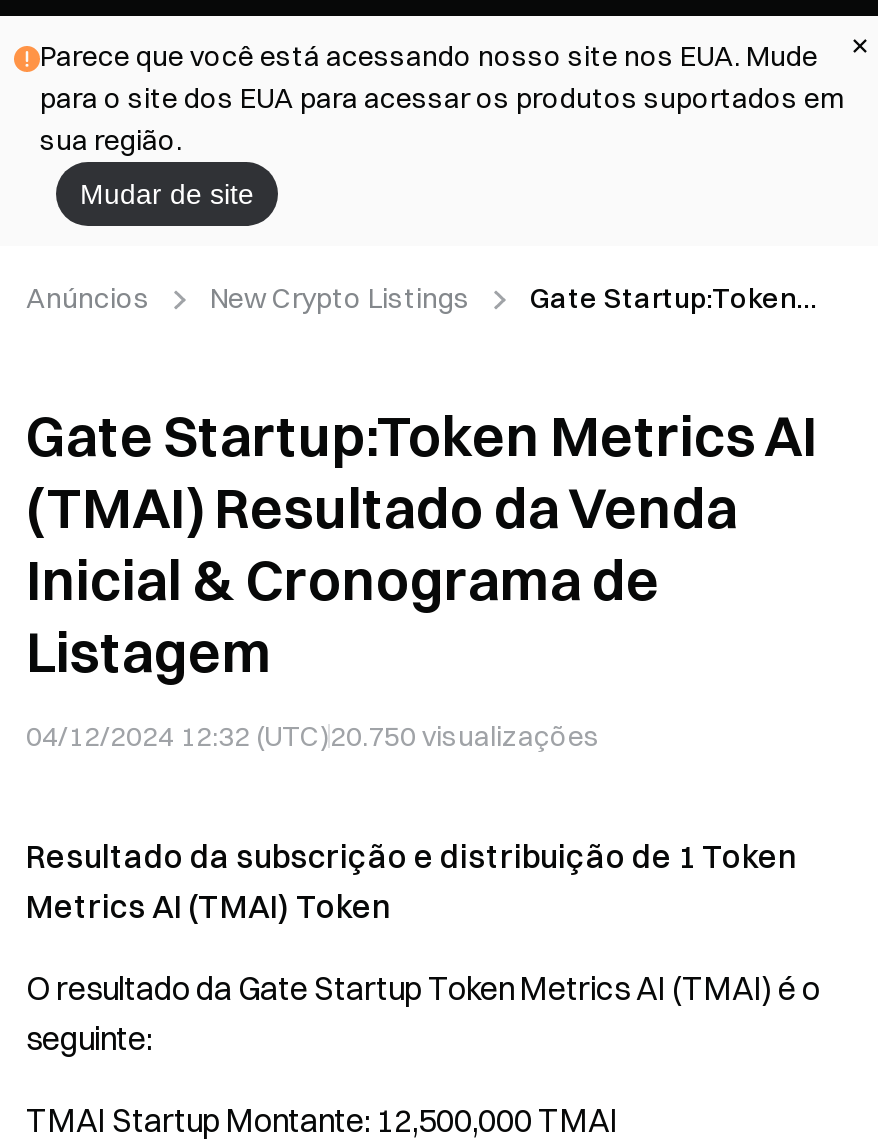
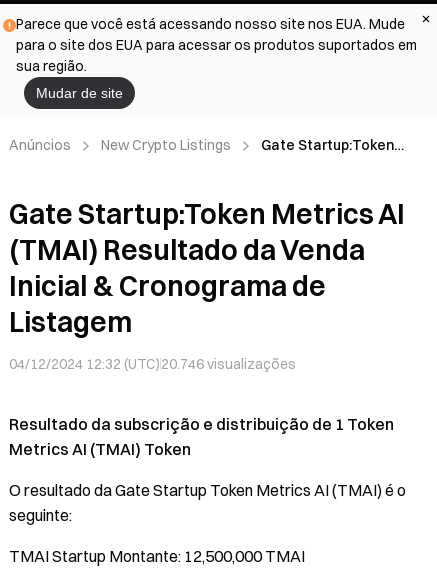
- 04/12/2024 12:32 (UTC)20.750 visualizações
+ 04/12/2024 12:32 (UTC)20.746 visualizações
